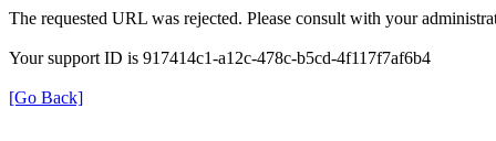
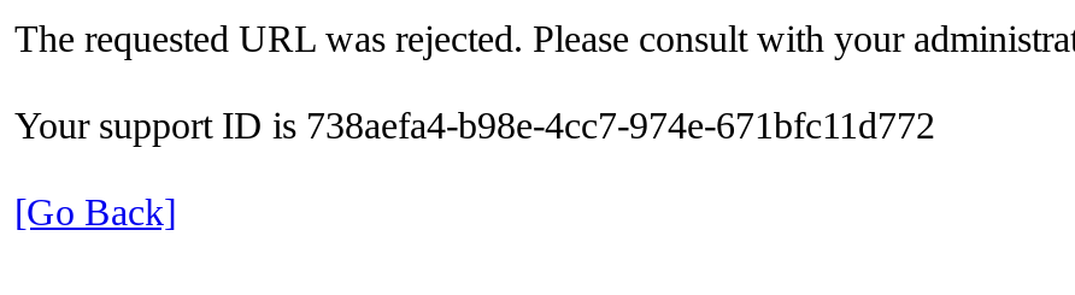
- Your support ID is 917414c1-a12c-478c-b5cd-4f117f7af6b4
+ Your support ID is 738aefa4-b98e-4cc7-974e-671bfc11d772
